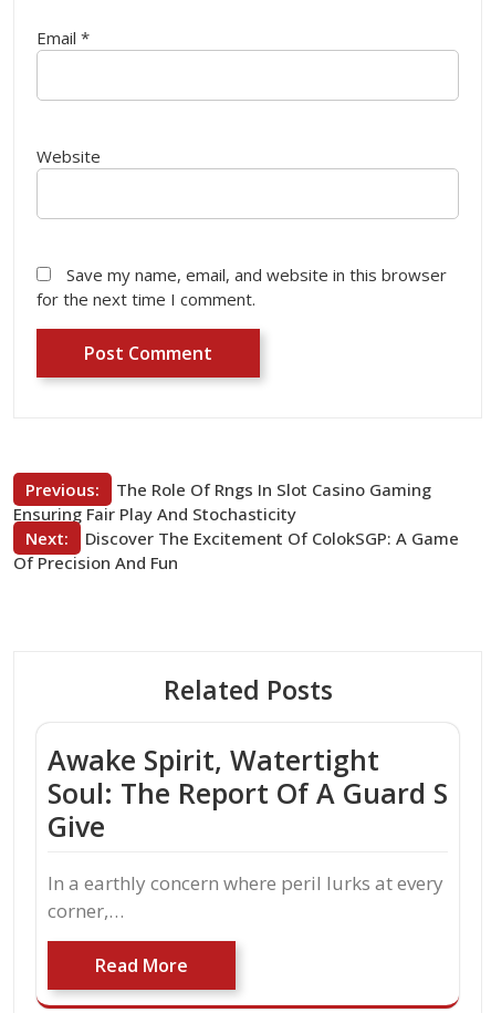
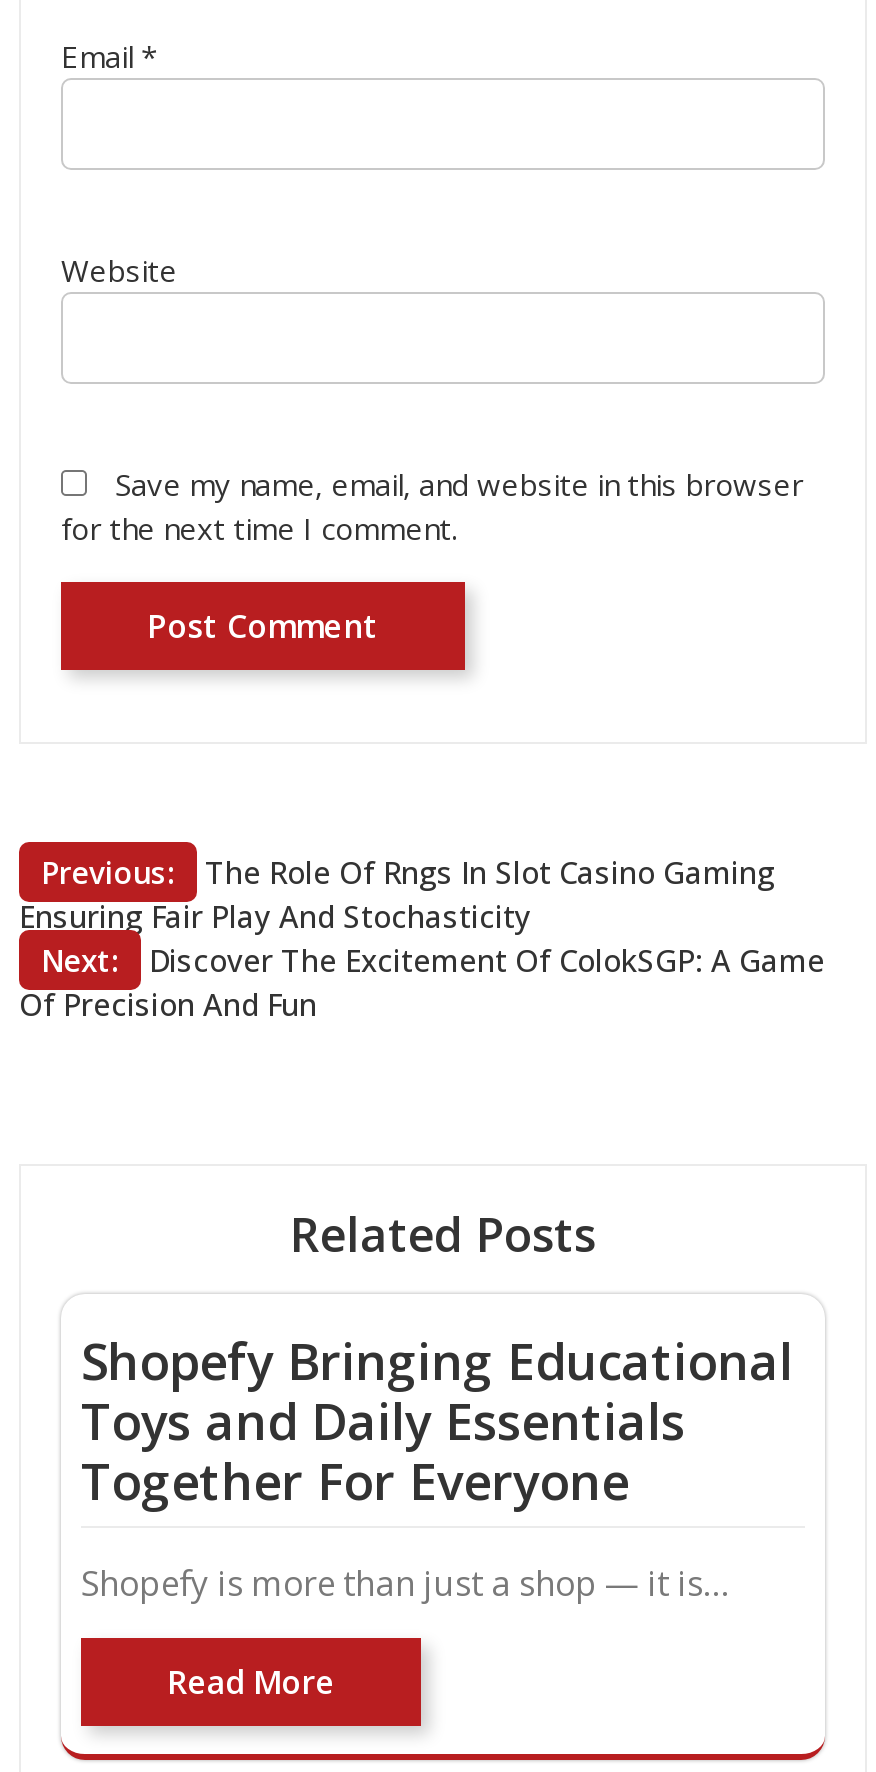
- Awake Spirit, Watertight
- Soul: The Report Of A Guard S
- Give
+ Shopefy Bringing Educational
+ Toys and Daily Essentials
+ Together For Everyone

- In a earthly concern where peril lurks at every
- corner,…
+ Shopefy is more than just a shop — it is…
